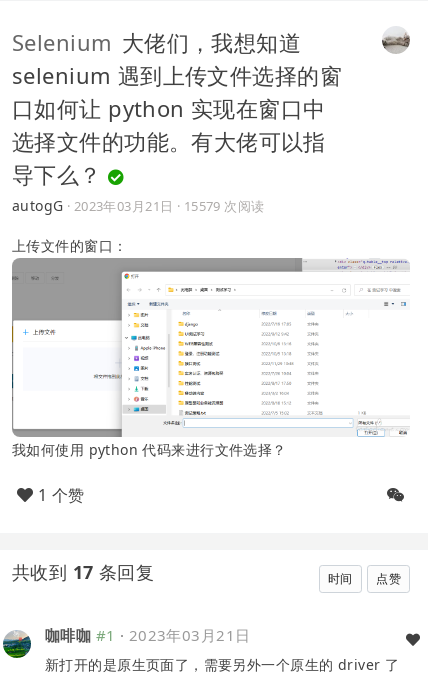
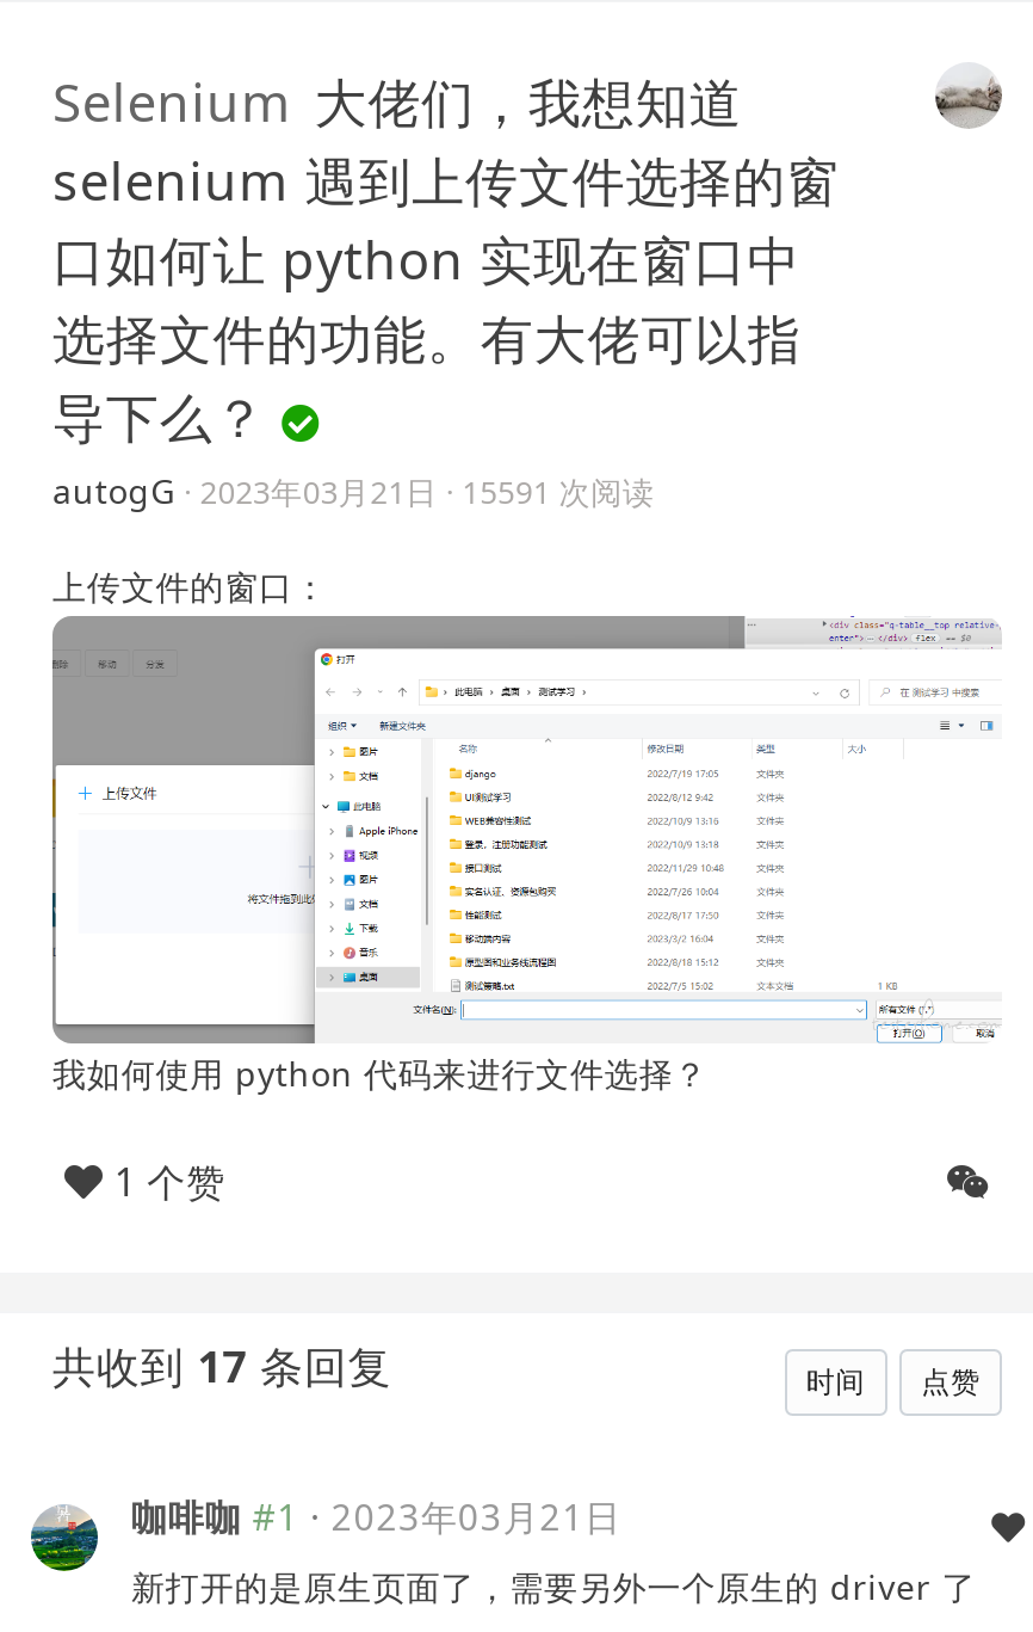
- autogG · 2023年03月21日 · 15579 次阅读
+ autogG · 2023年03月21日 · 15591 次阅读
